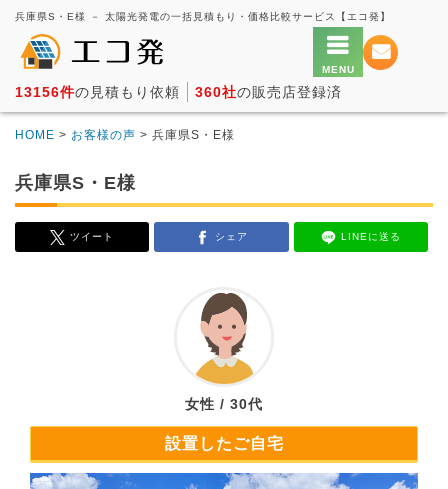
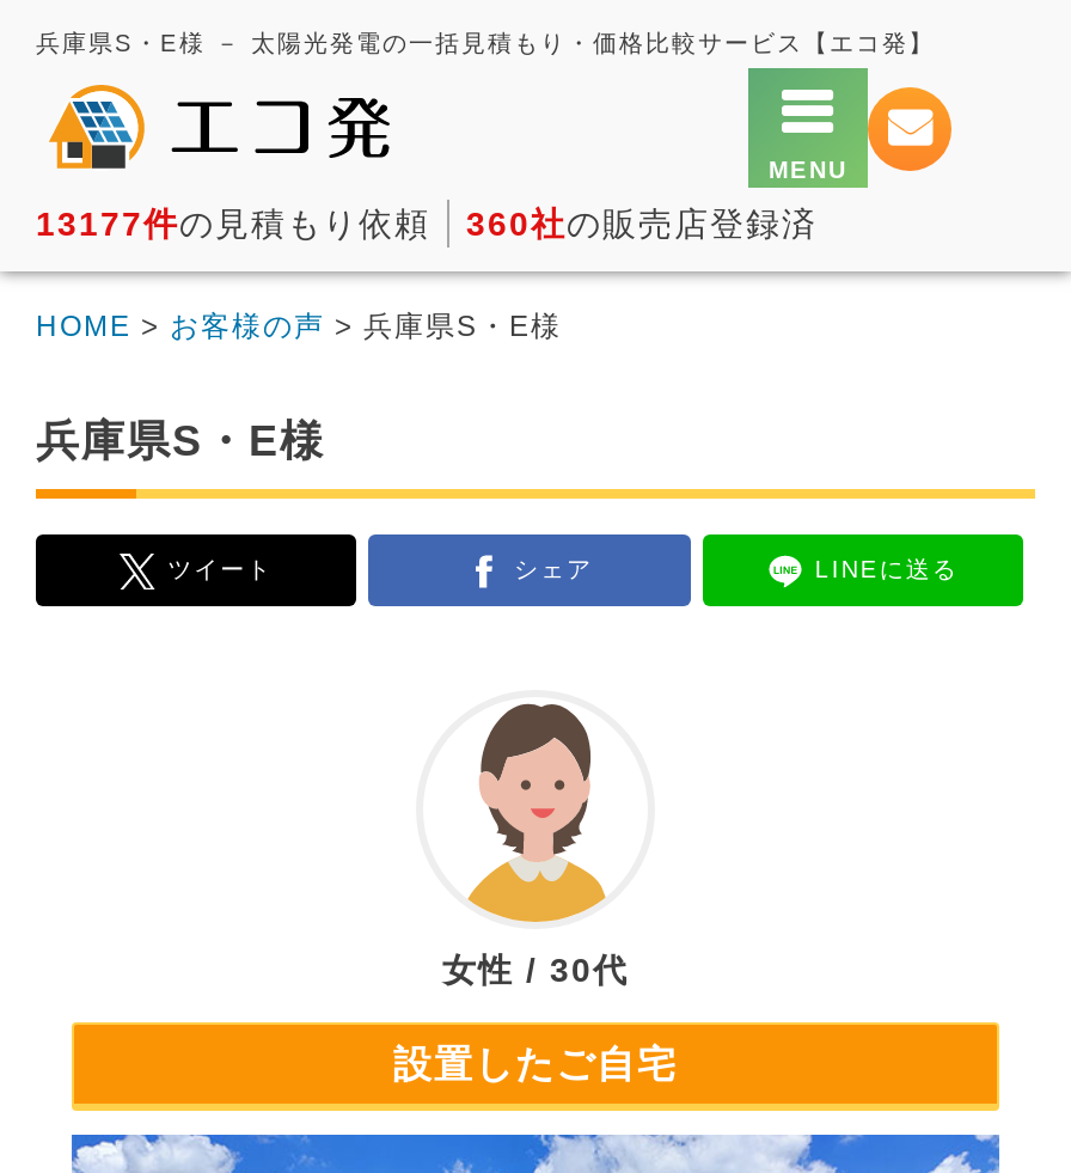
- 13156件の見積もり依頼
+ 13177件の見積もり依頼
